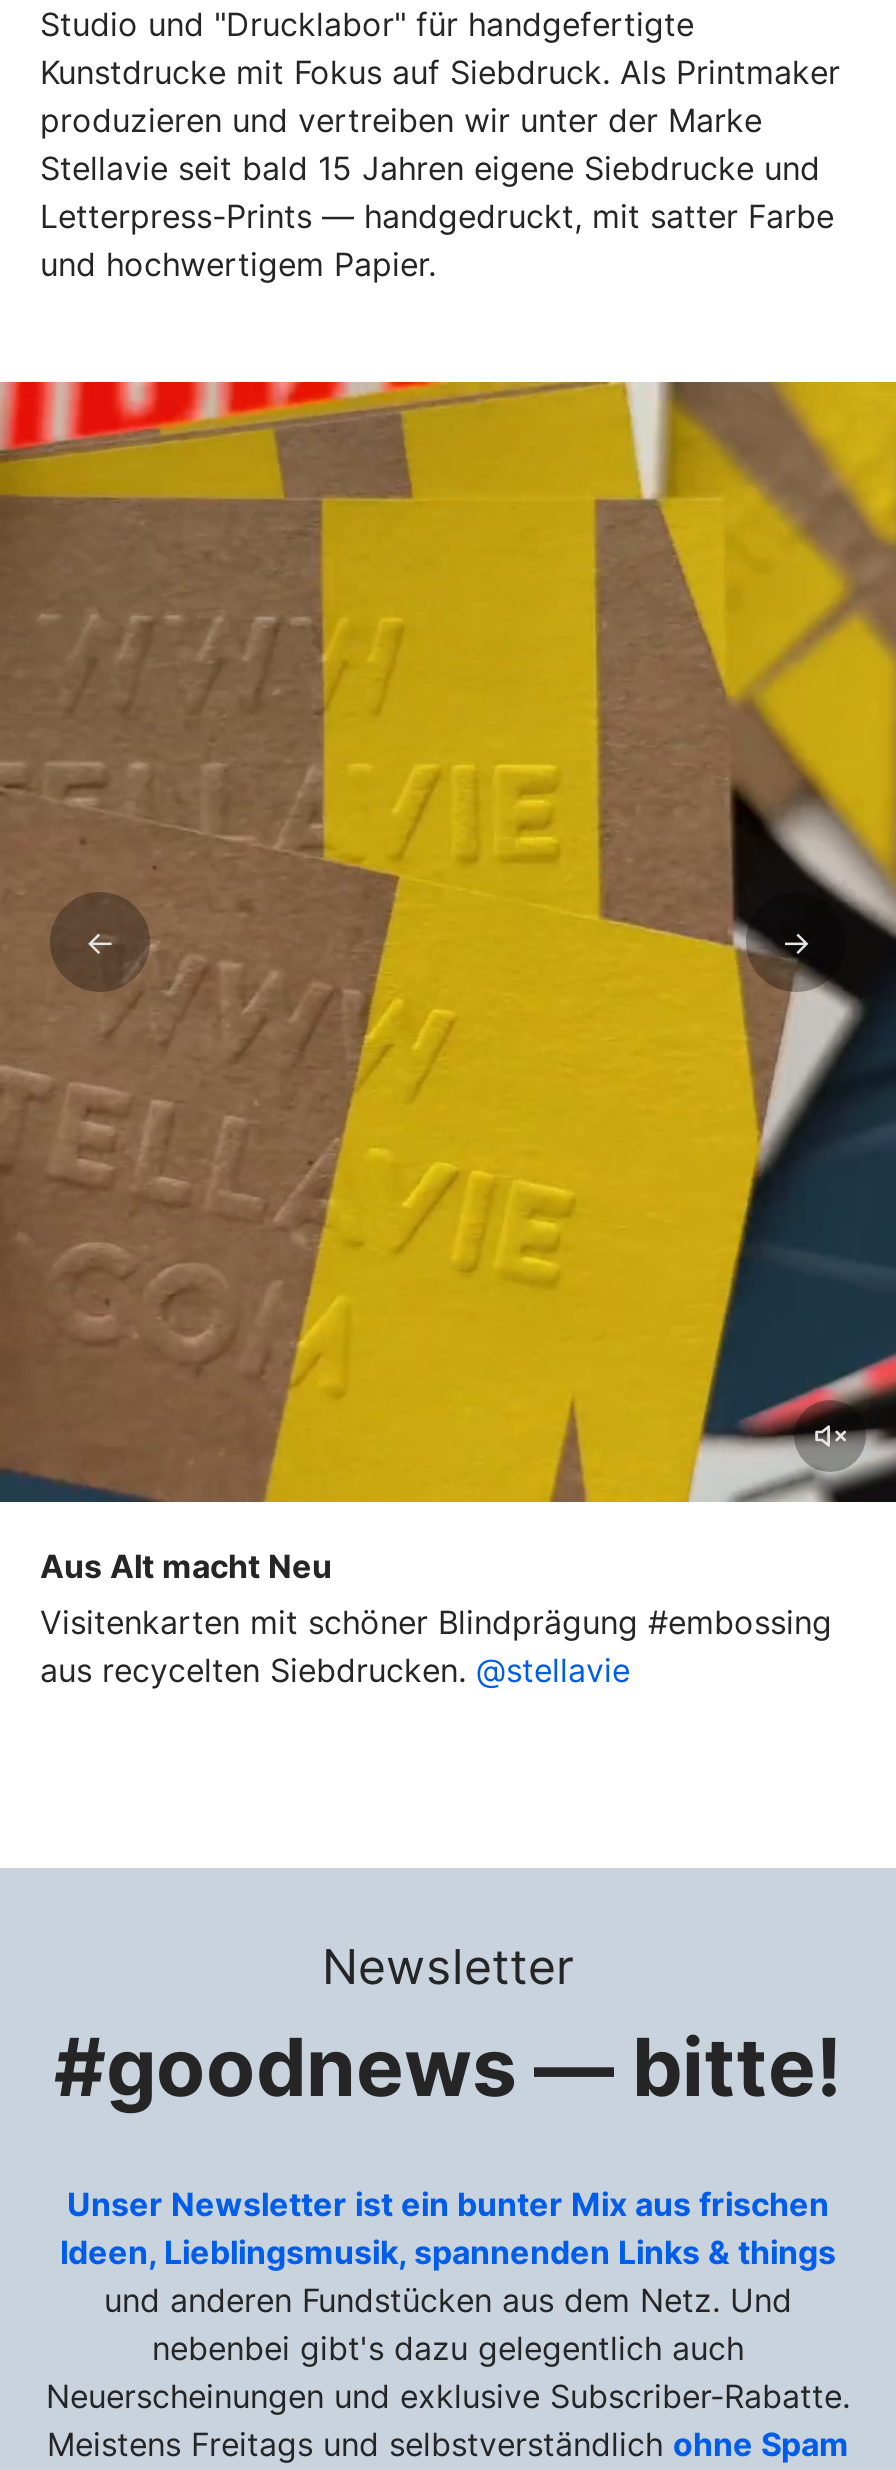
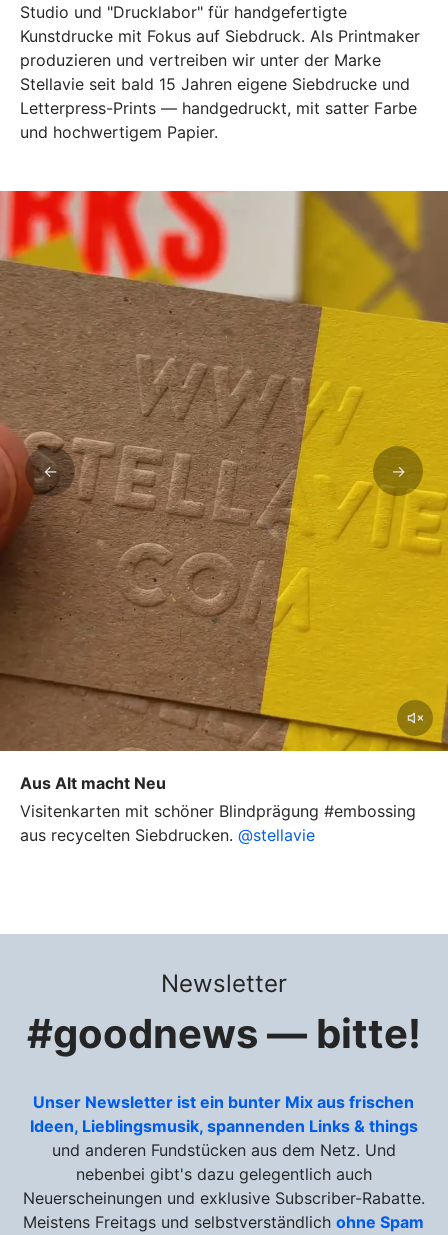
- [image]
+ [image]
